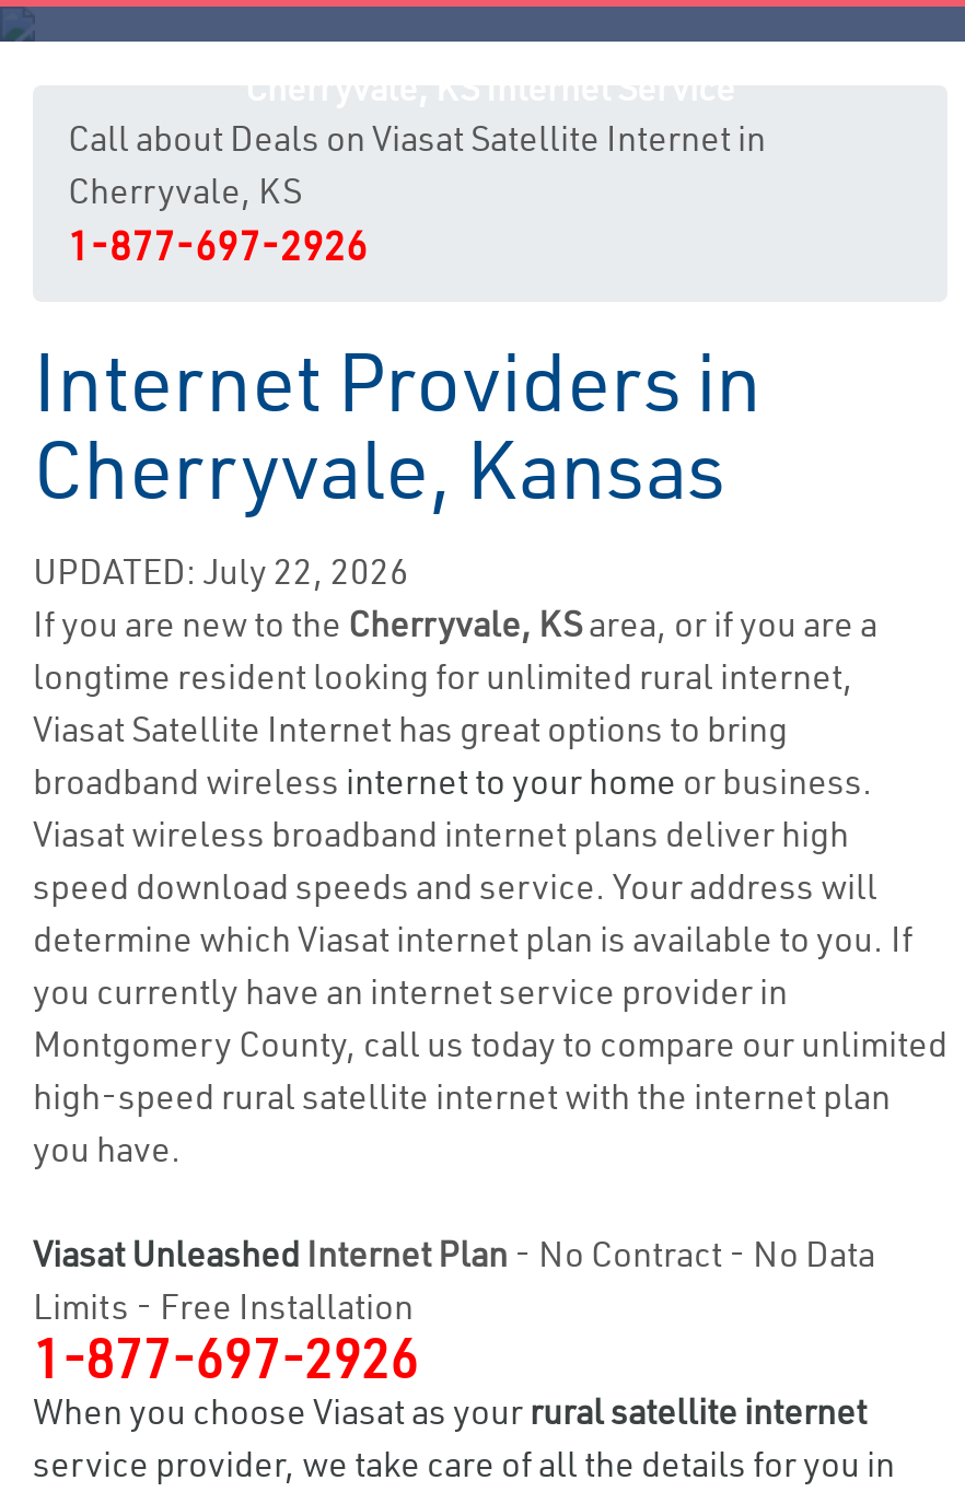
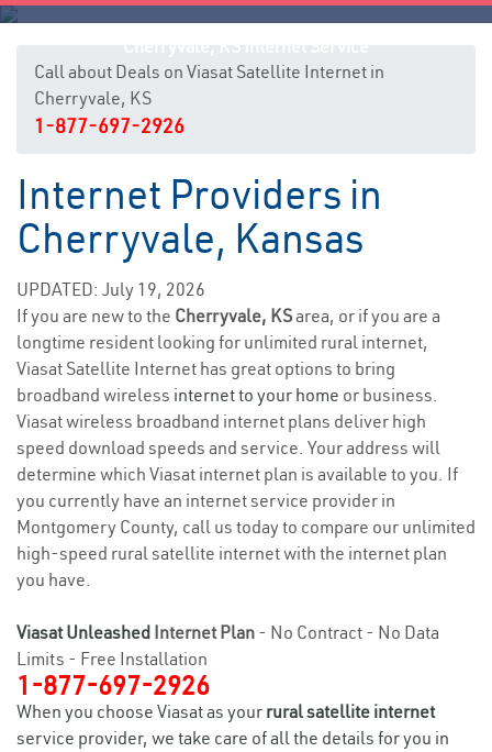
- UPDATED: July 22, 2026
+ UPDATED: July 19, 2026
